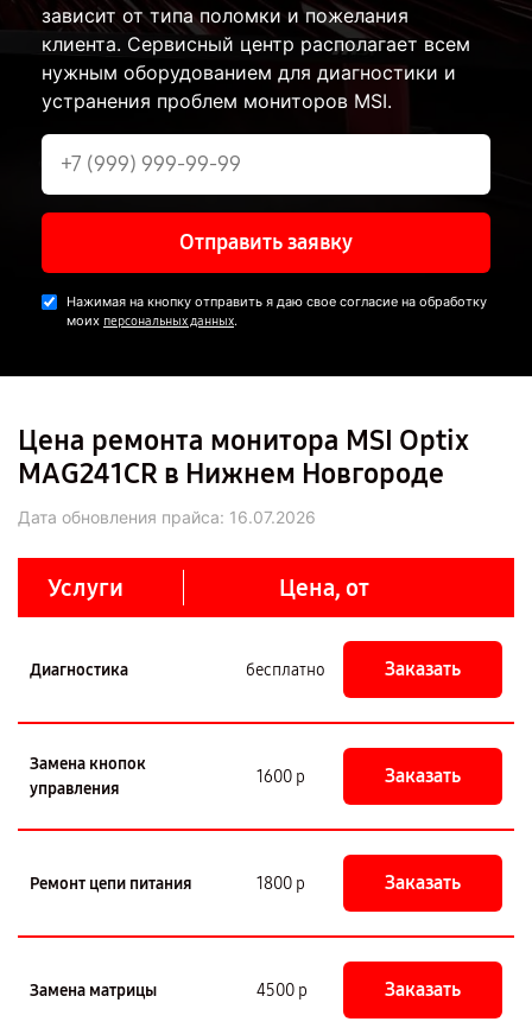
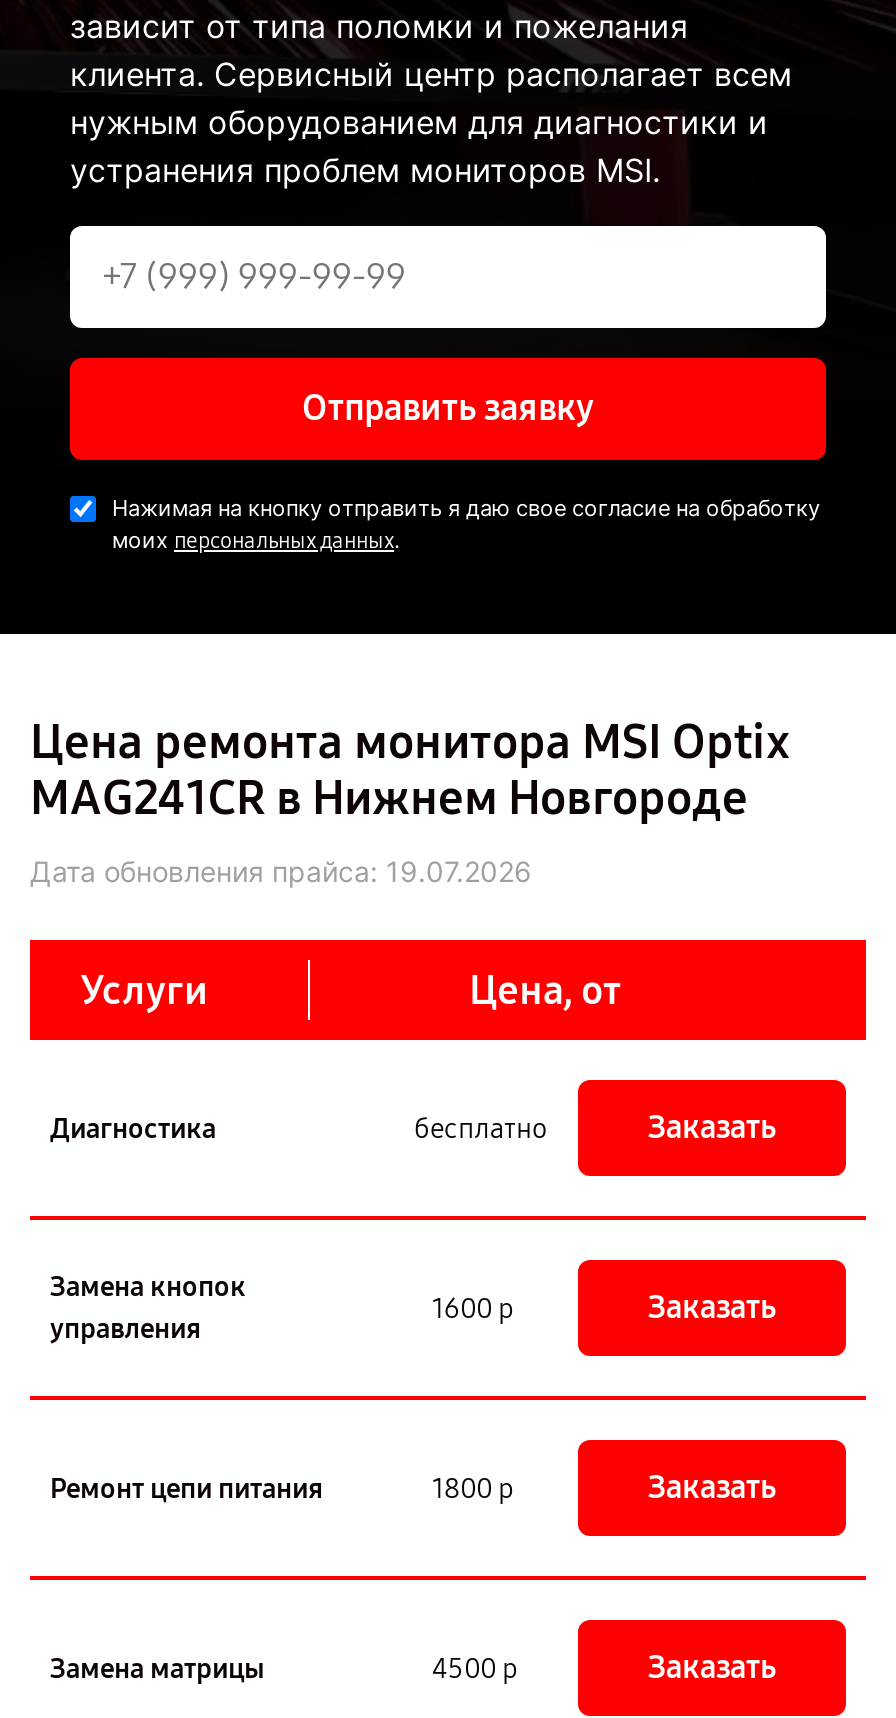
- Дата обновления прайса: 16.07.2026
+ Дата обновления прайса: 19.07.2026
